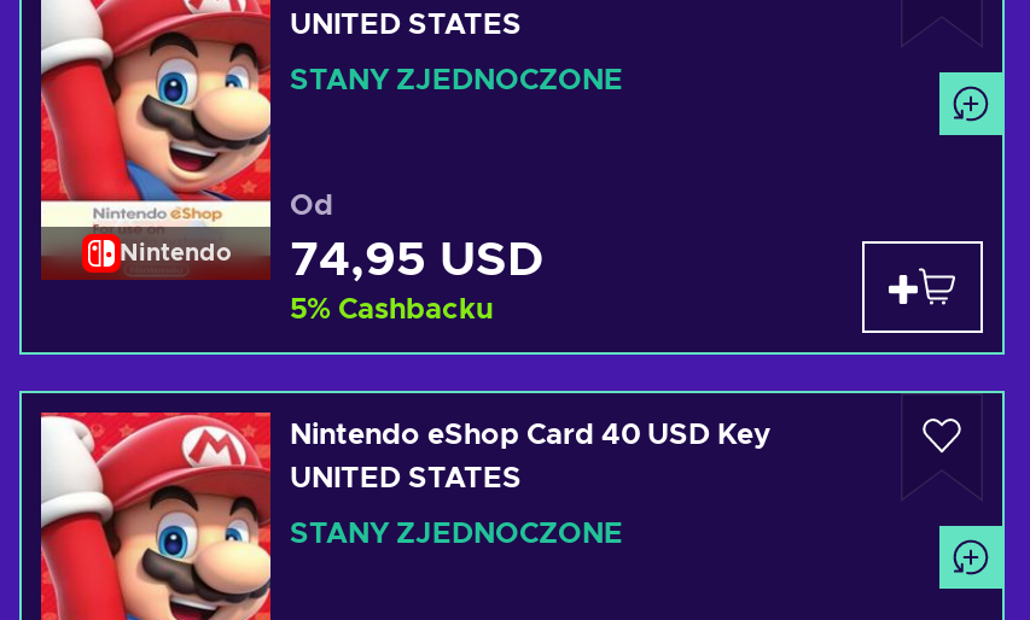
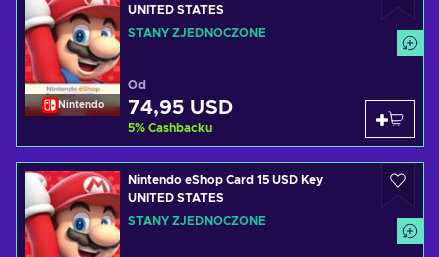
- Nintendo eShop Card 40 USD Key
+ Nintendo eShop Card 15 USD Key
